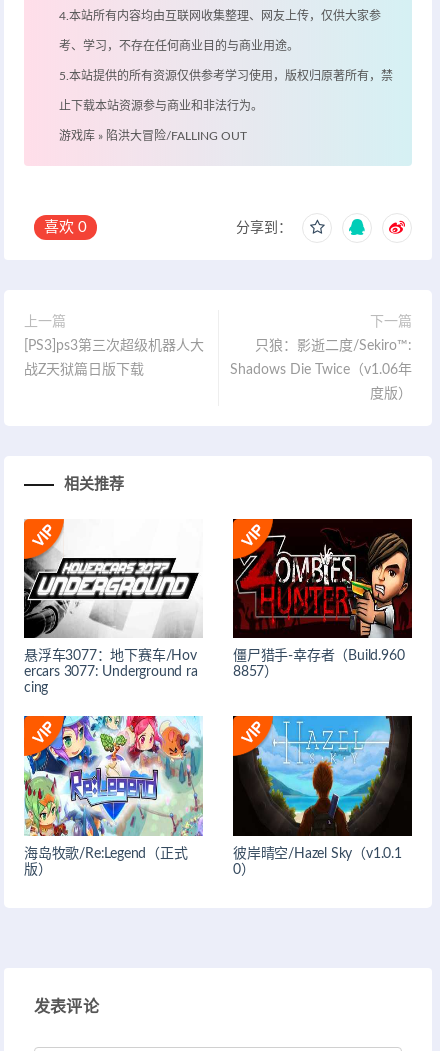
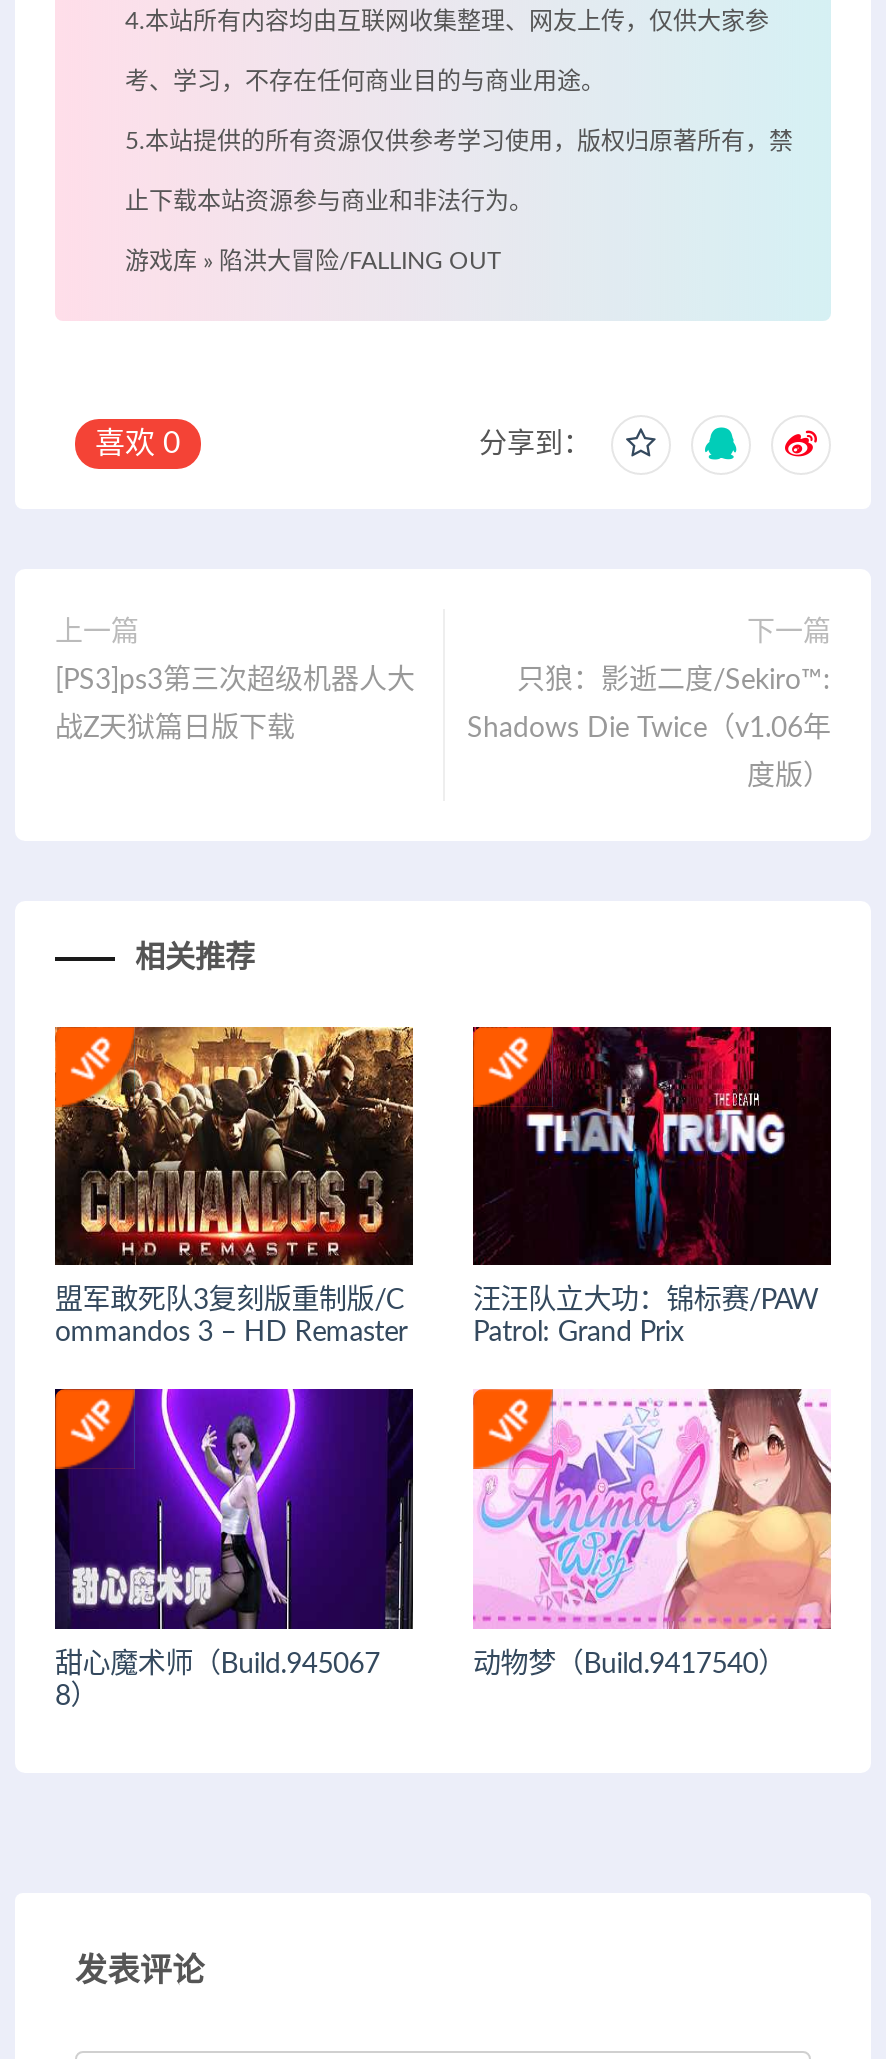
- [image]
- 悬浮车3077：地下赛车/Hov
- ercars 3077: Underground ra
- cing
+ [image]
+ 盟军敢死队3复刻版重制版/C
+ ommandos 3 – HD Remaster

- [image]
- 僵尸猎手-幸存者（Build.960
- 8857）
+ [image]
+ 汪汪队立大功：锦标赛/PAW
+ Patrol: Grand Prix

- [image]
- 海岛牧歌/Re:Legend（正式
- 版）
+ [image]
+ 甜心魔术师（Build.945067
+ 8）

- [image]
- 彼岸晴空/Hazel Sky（v1.0.1
- 0）
+ [image]
+ 动物梦（Build.9417540）
